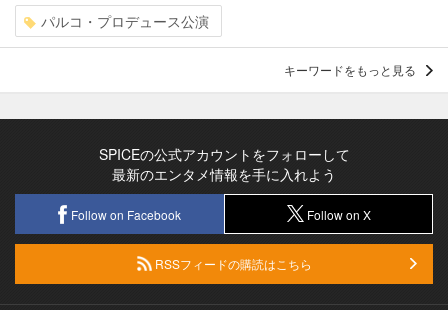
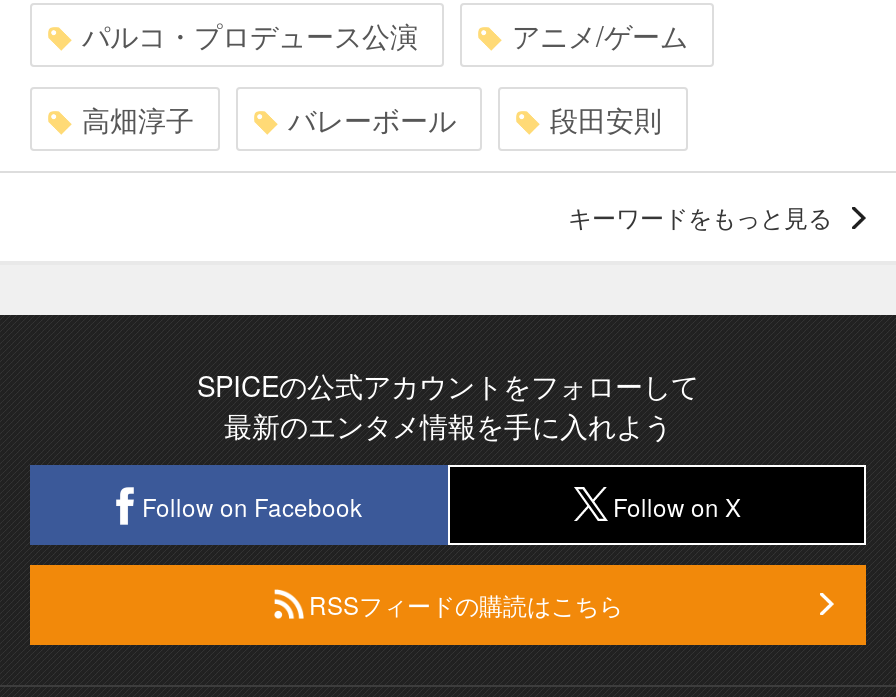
+ アニメ/ゲーム
+ 高畑淳子
+ バレーボール
+ 段田安則
